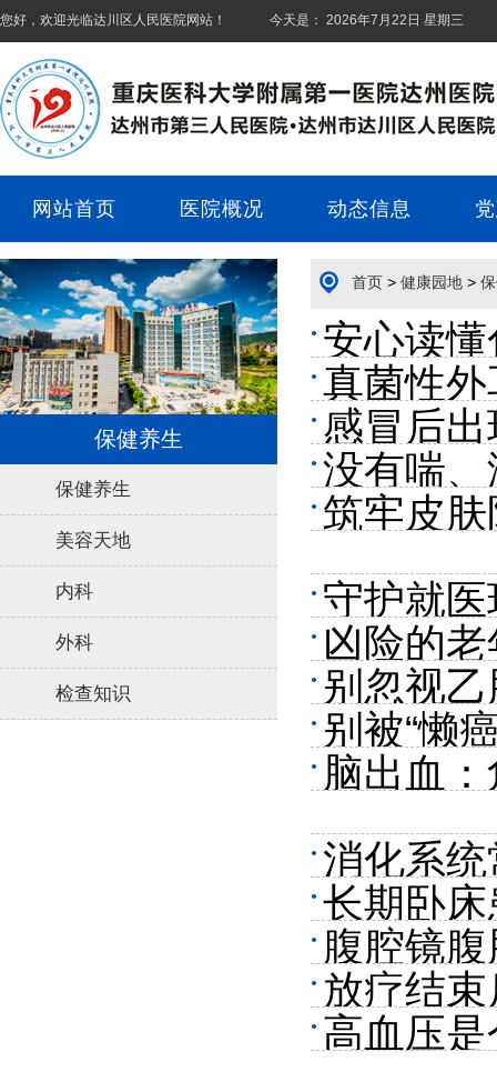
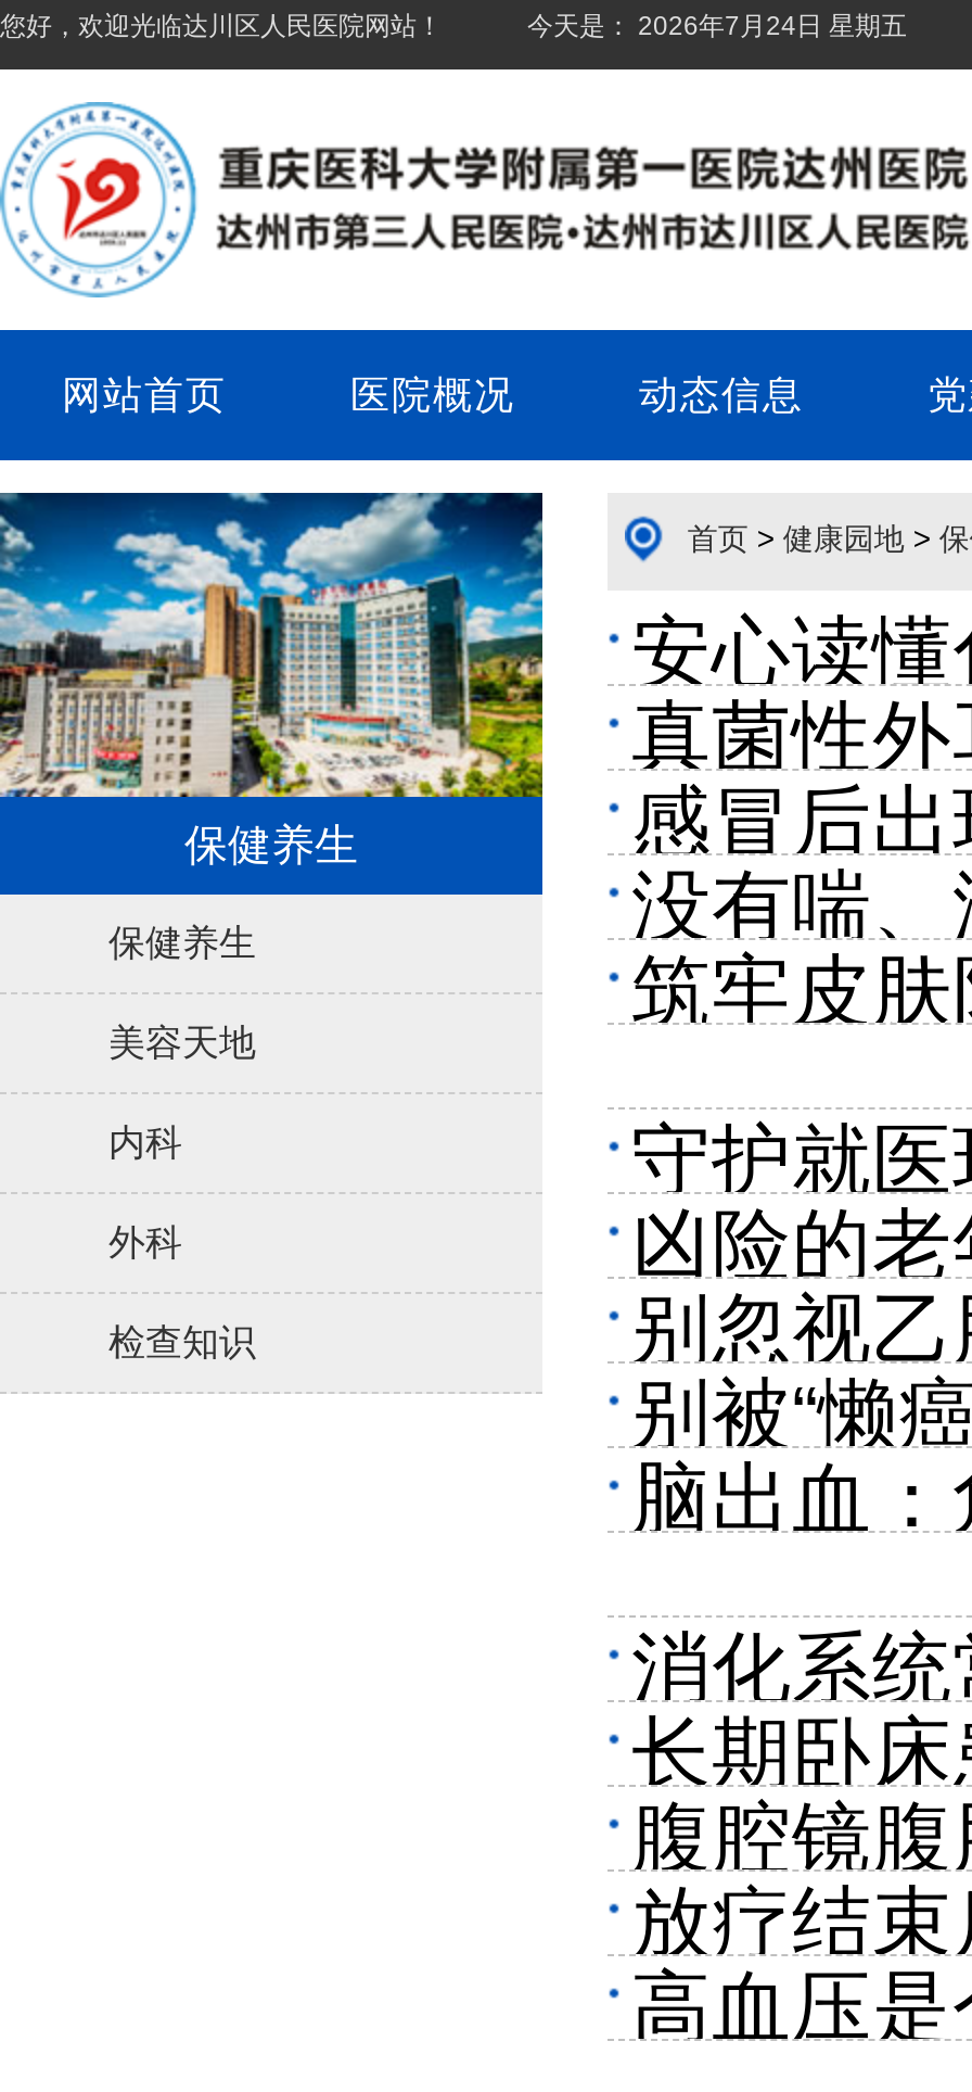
- 您好，欢迎光临达川区人民医院网站！ 今天是：2026年7月22日 星期三
+ 您好，欢迎光临达川区人民医院网站！ 今天是：2026年7月24日 星期五
